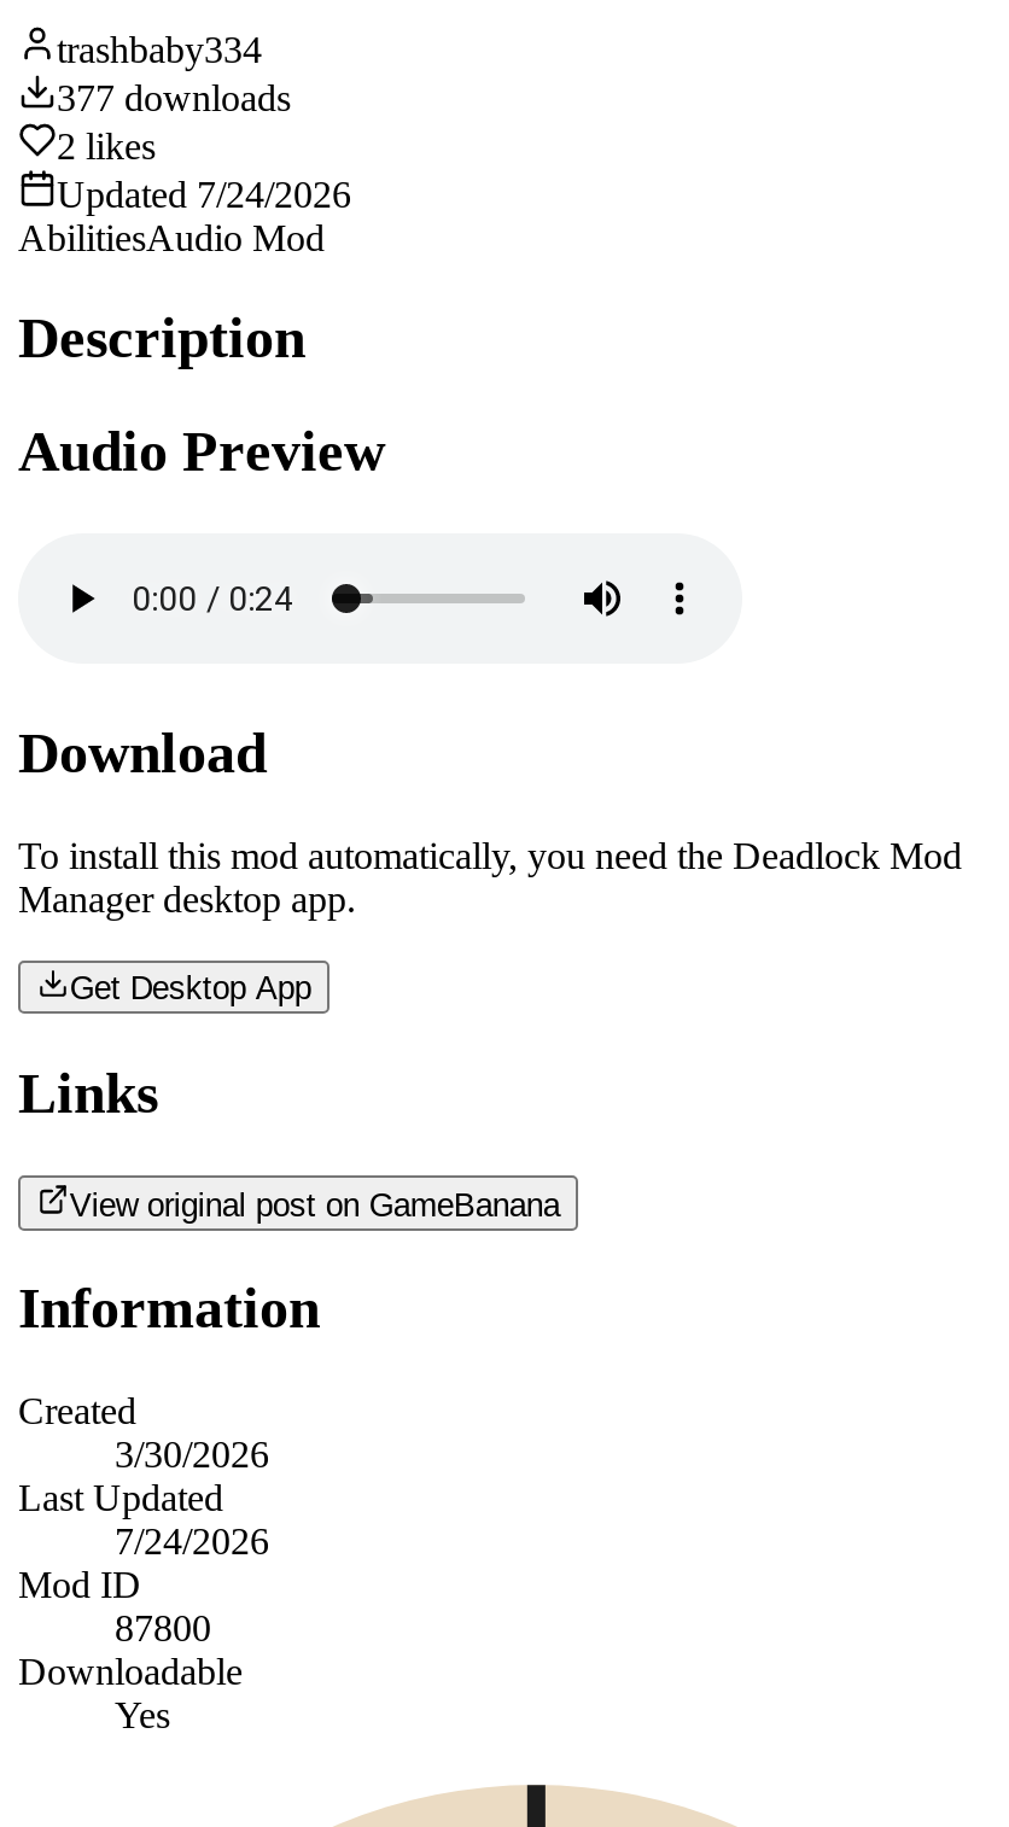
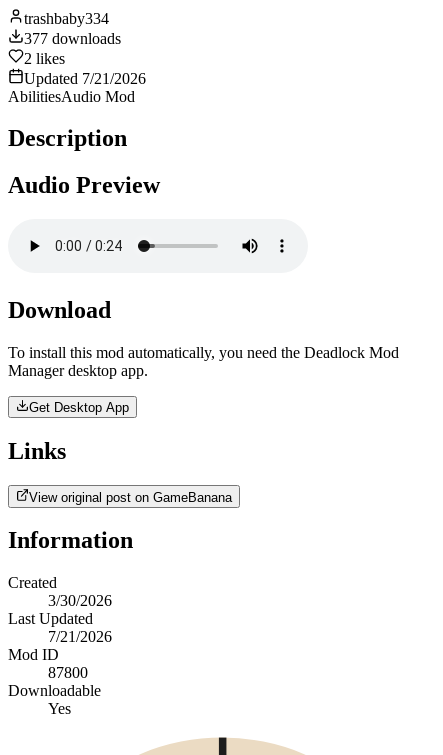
- Updated 7/24/2026
+ Updated 7/21/2026

- 7/24/2026
+ 7/21/2026
